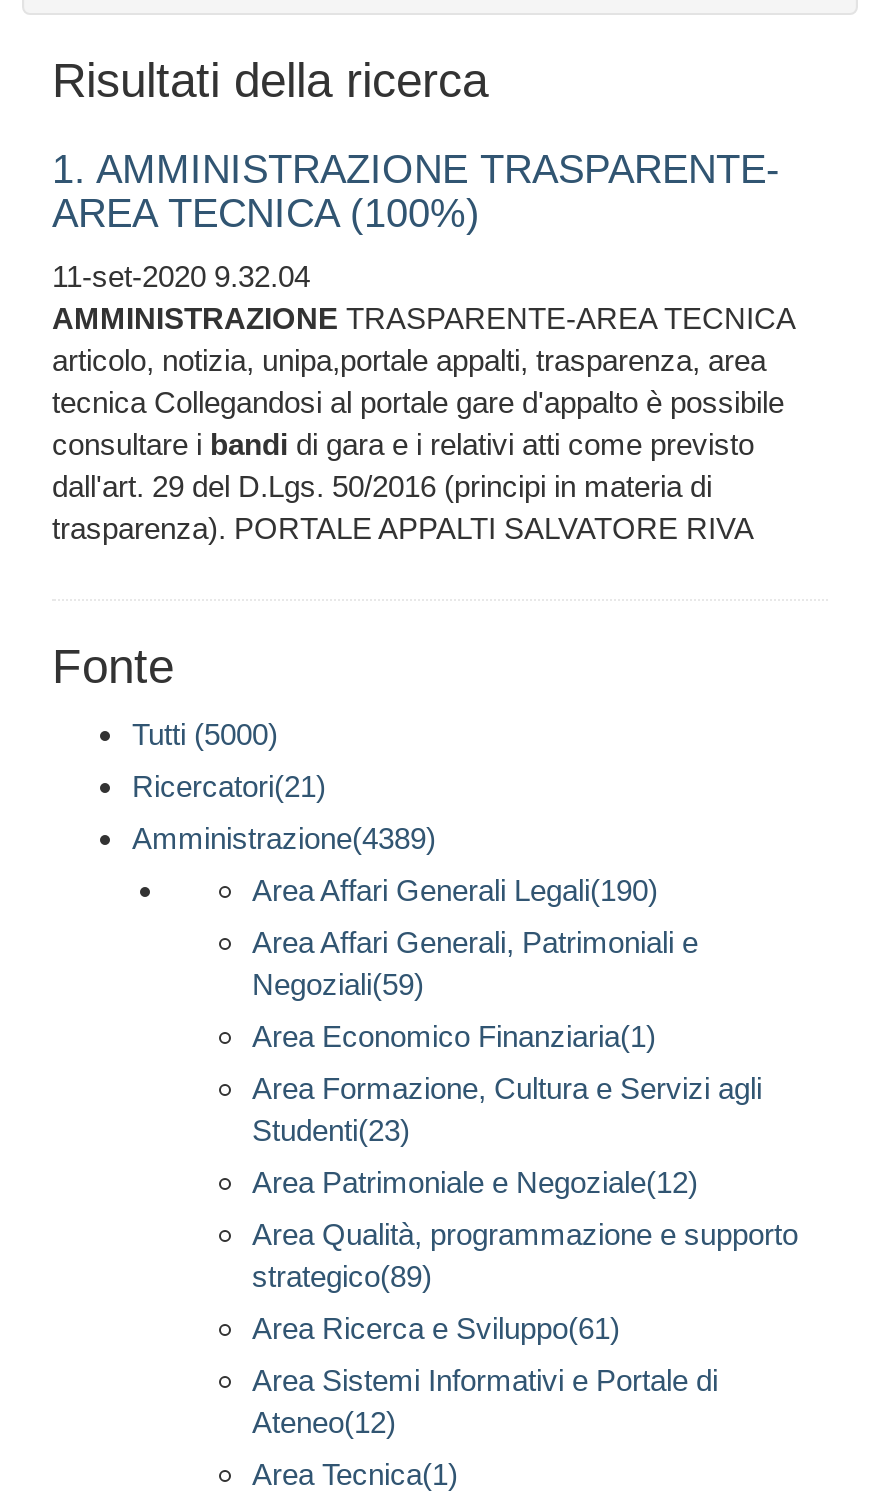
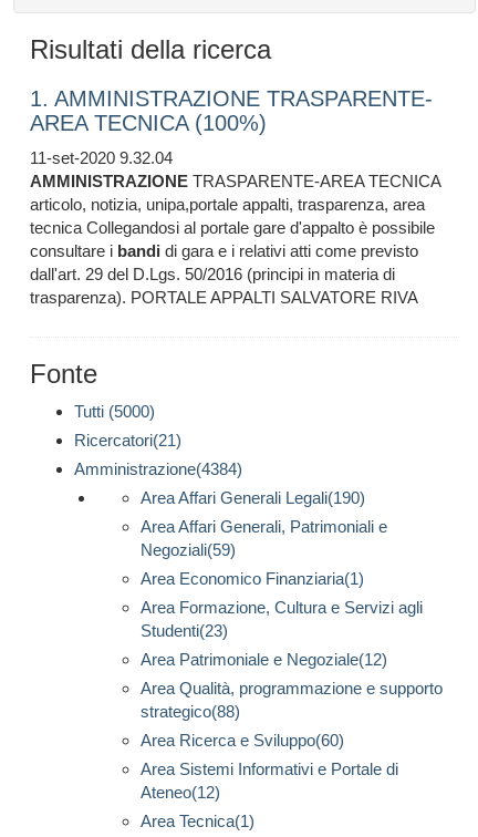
- Amministrazione(4389)
+ Amministrazione(4384)

- strategico(89)
+ strategico(88)

- Area Ricerca e Sviluppo(61)
+ Area Ricerca e Sviluppo(60)
